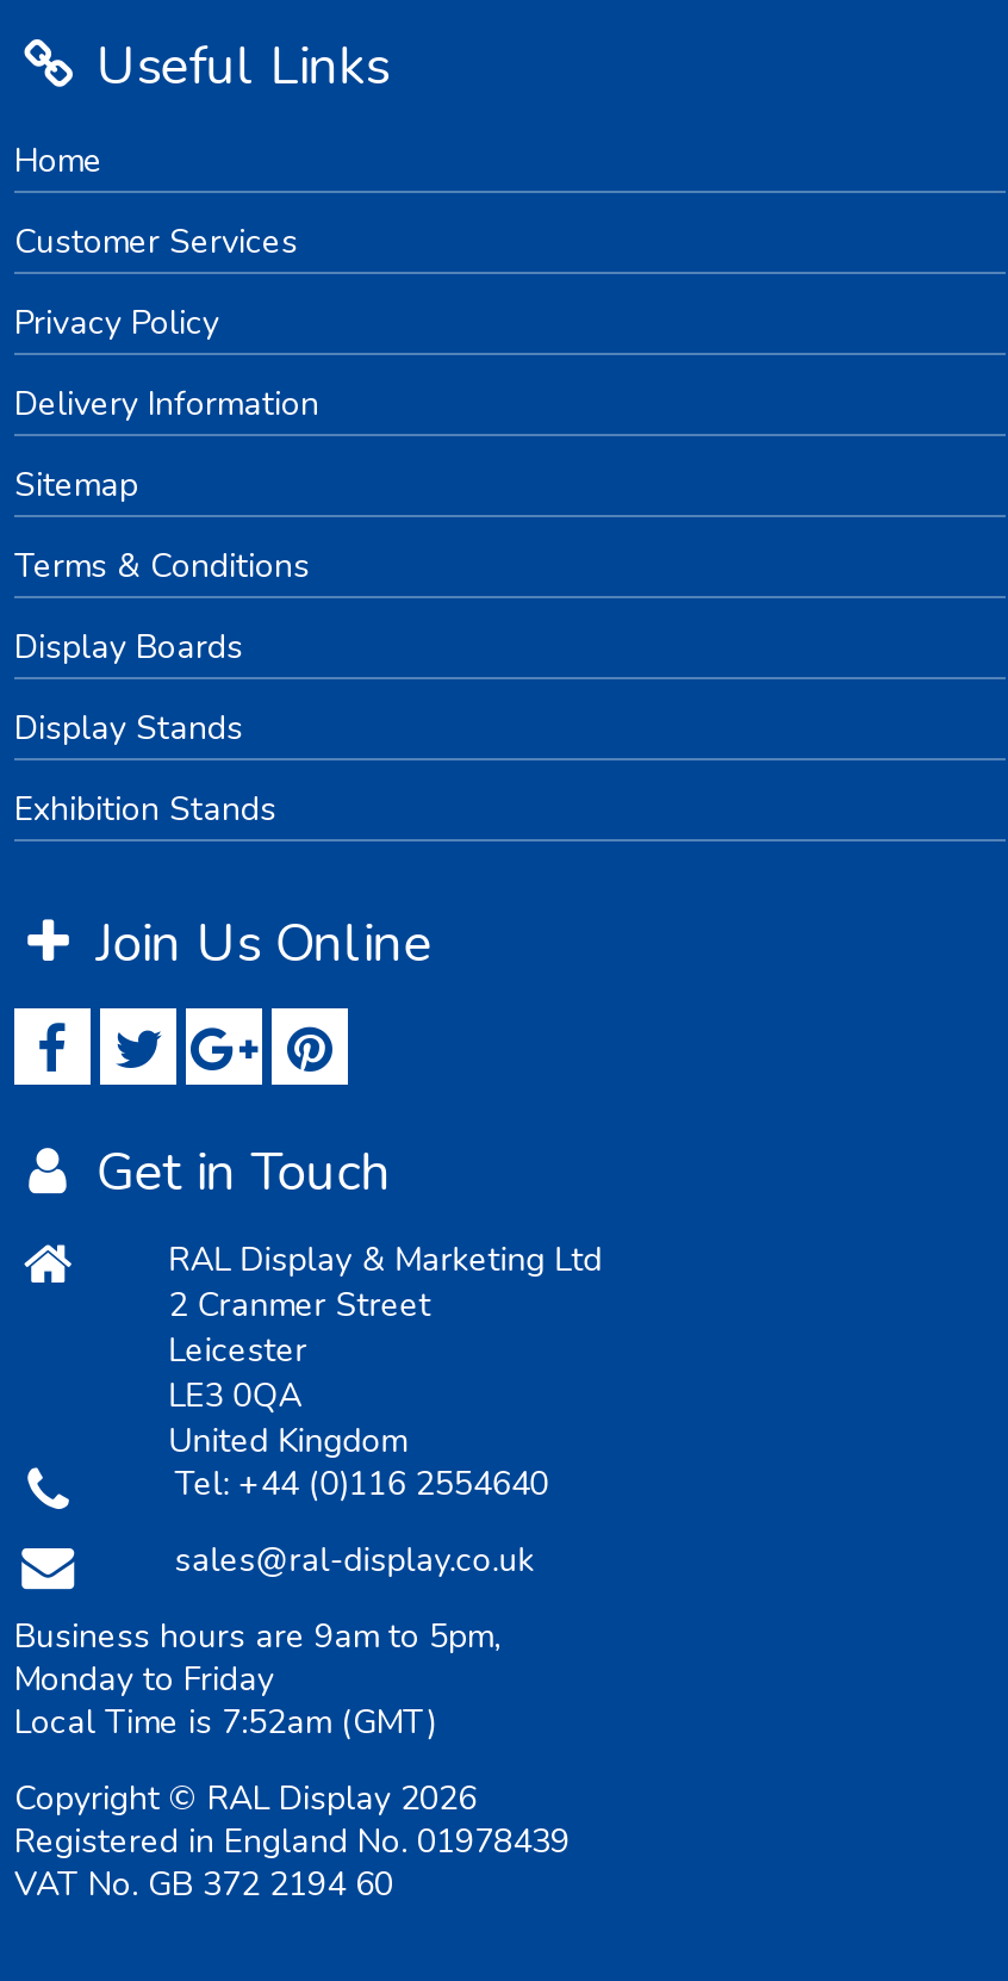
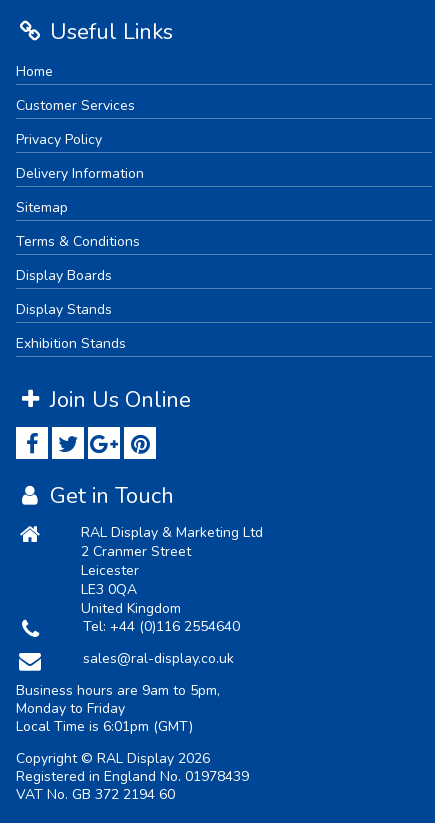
- Local Time is 7:52am (GMT)
+ Local Time is 6:01pm (GMT)
